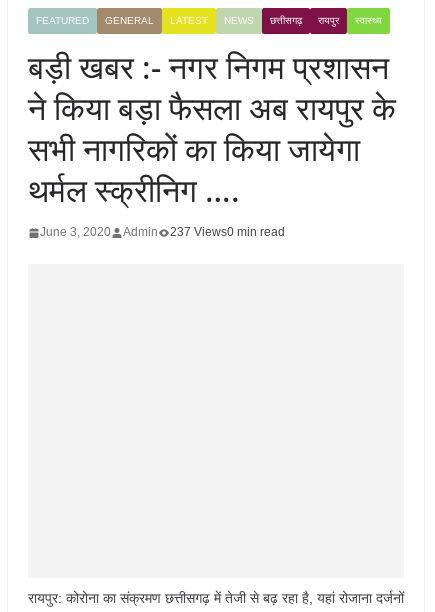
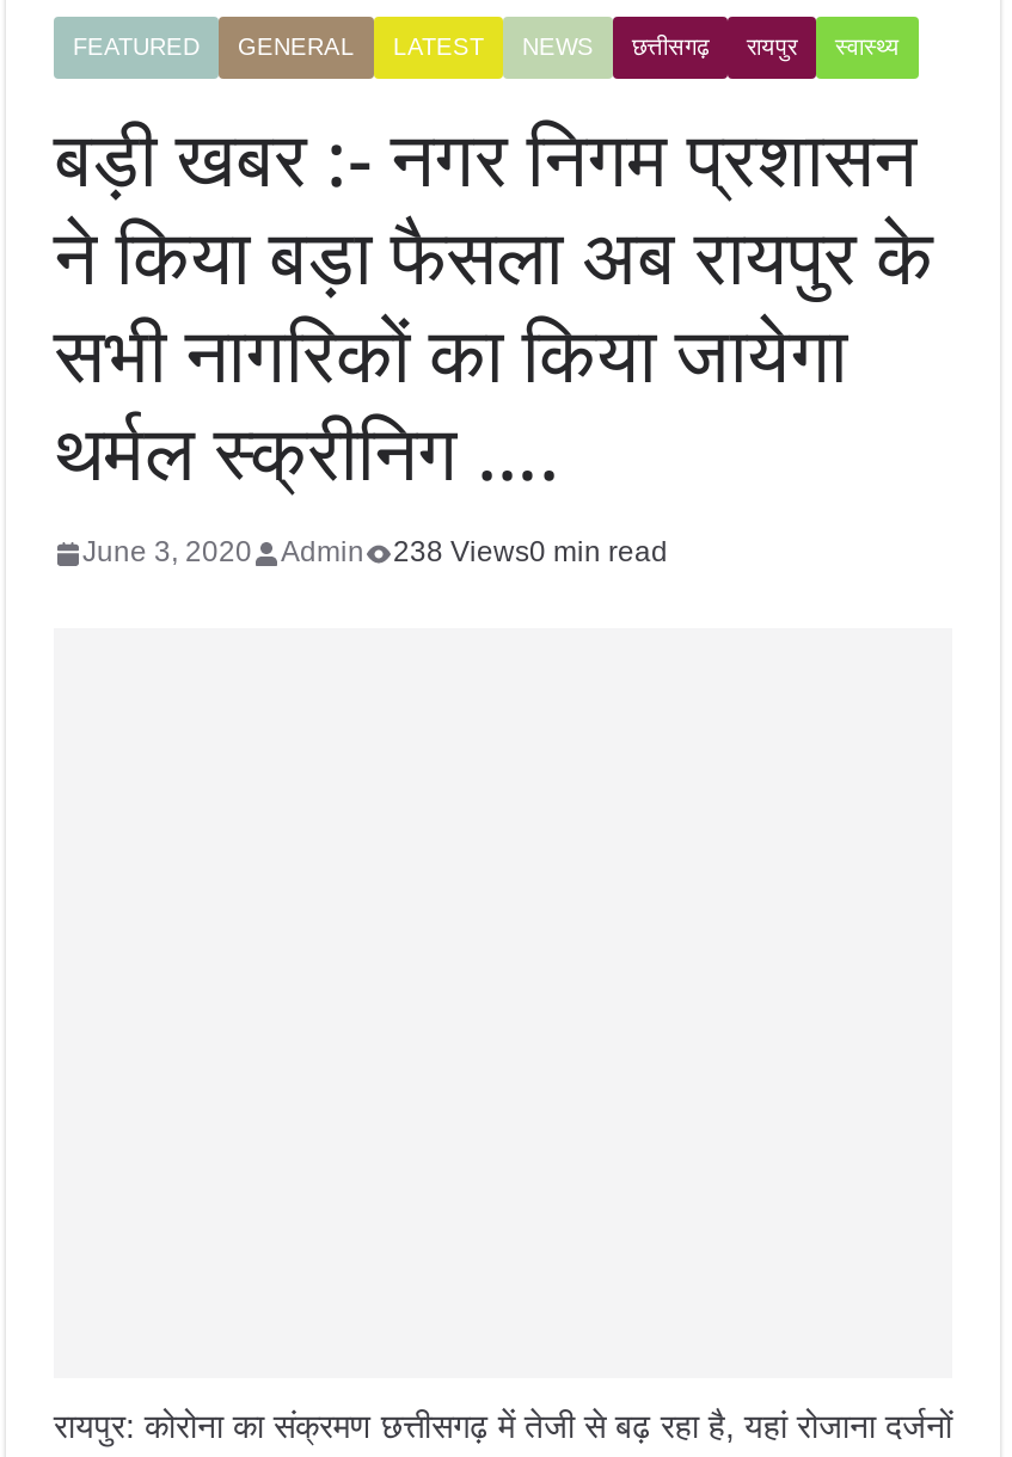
- 237 Views0 min read
+ 238 Views0 min read
